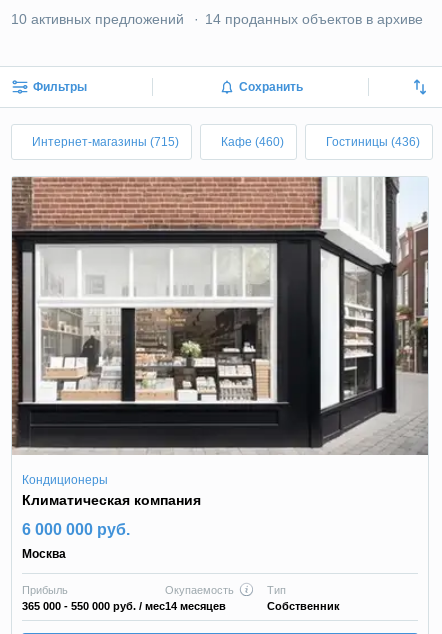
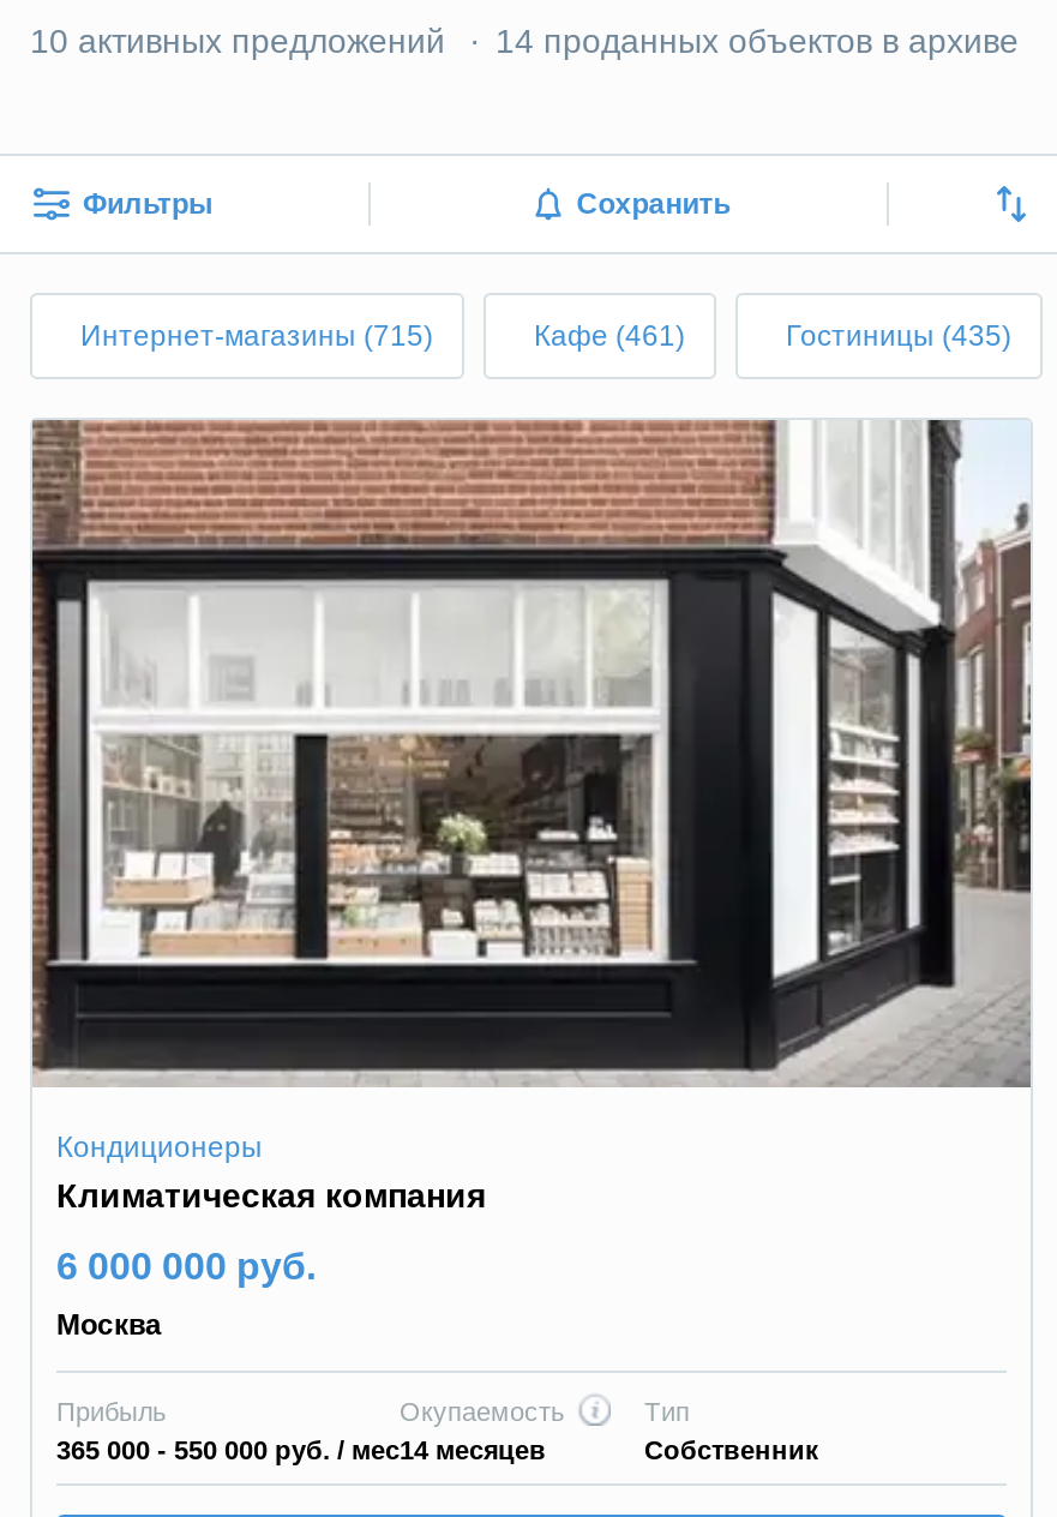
- Кафе (460)
+ Кафе (461)

- Гостиницы (436)
+ Гостиницы (435)
